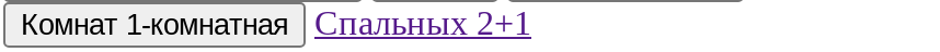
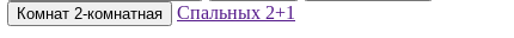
- Комнат 1-комнатная
+ Комнат 2-комнатная
